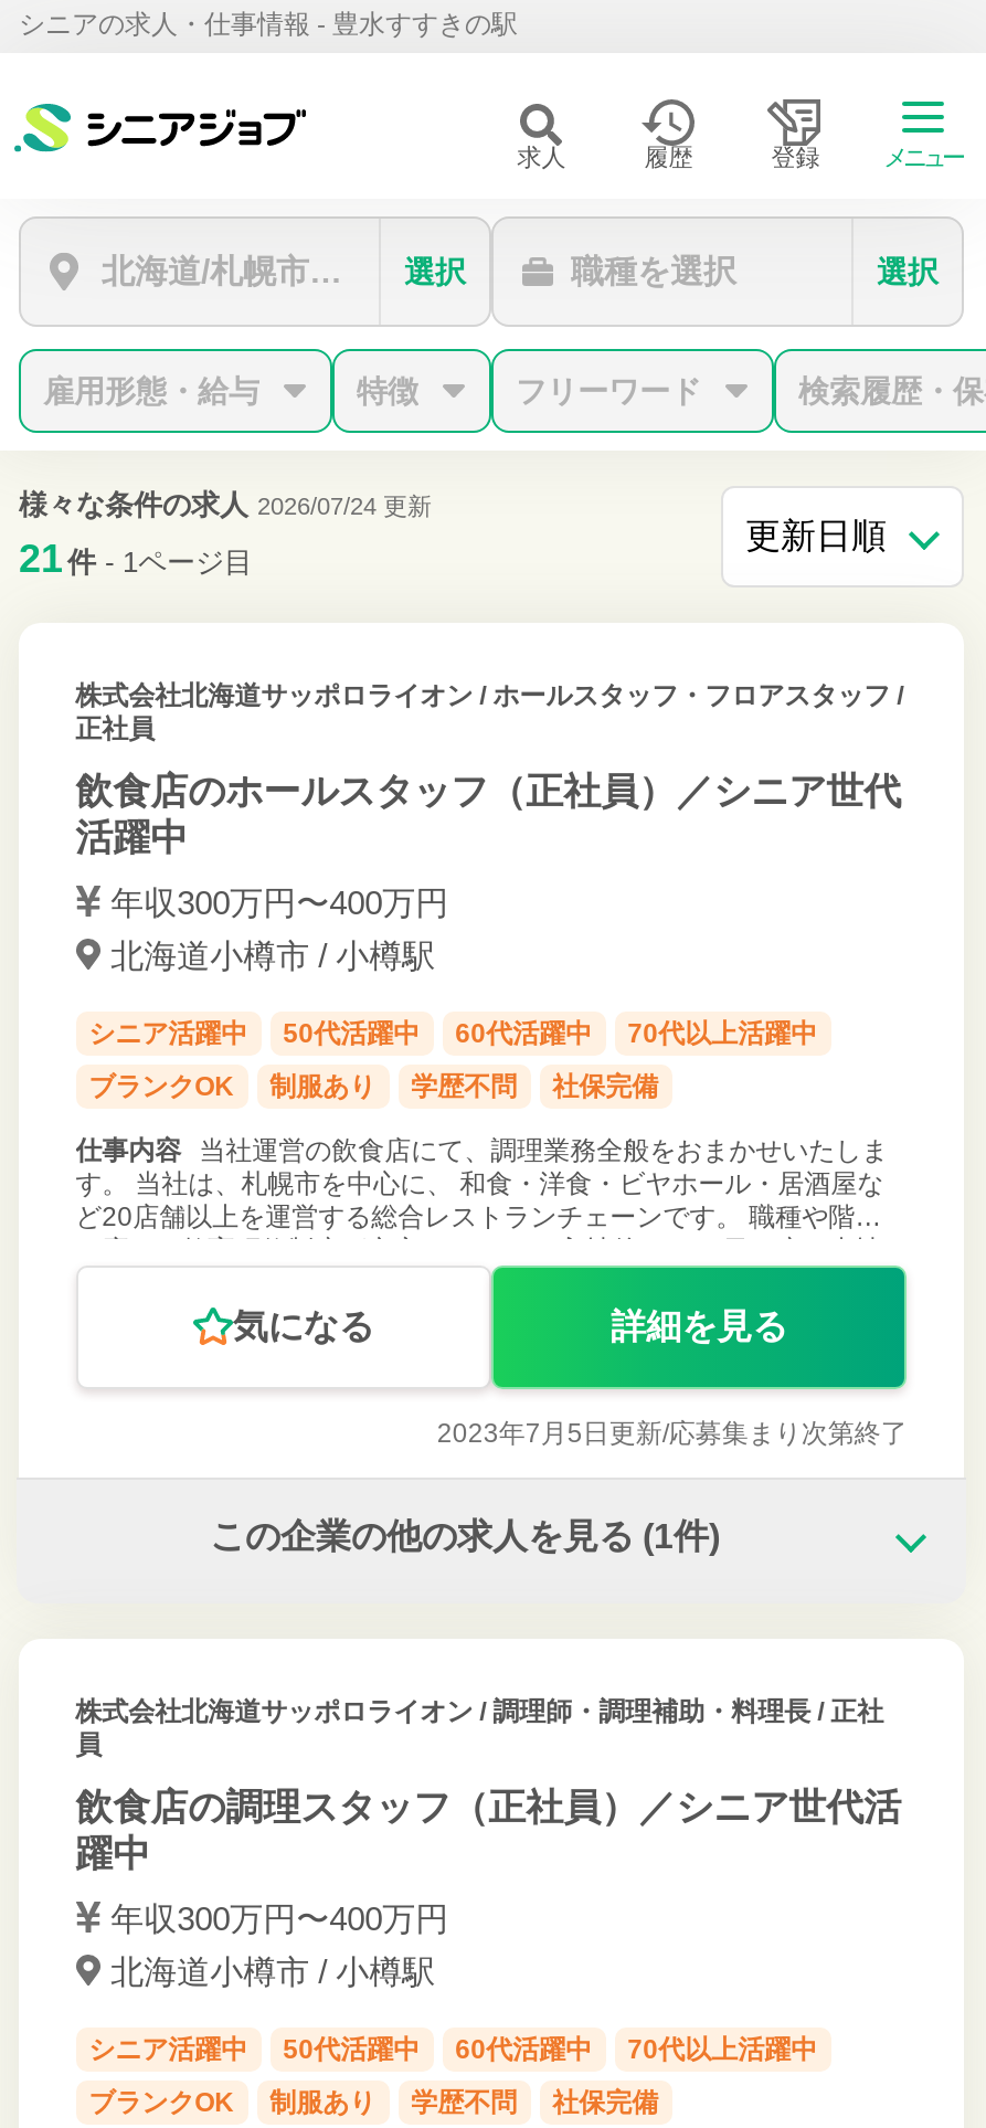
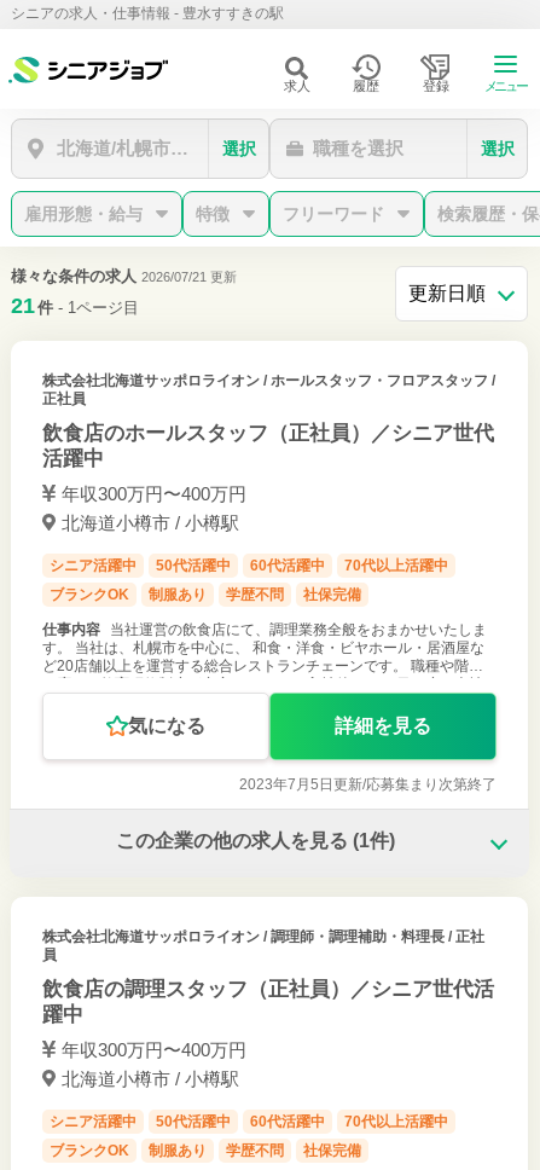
- 様々な条件の求人 2026/07/24 更新
+ 様々な条件の求人 2026/07/21 更新
